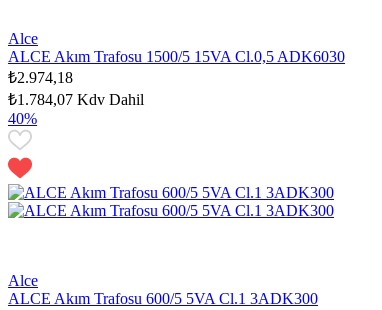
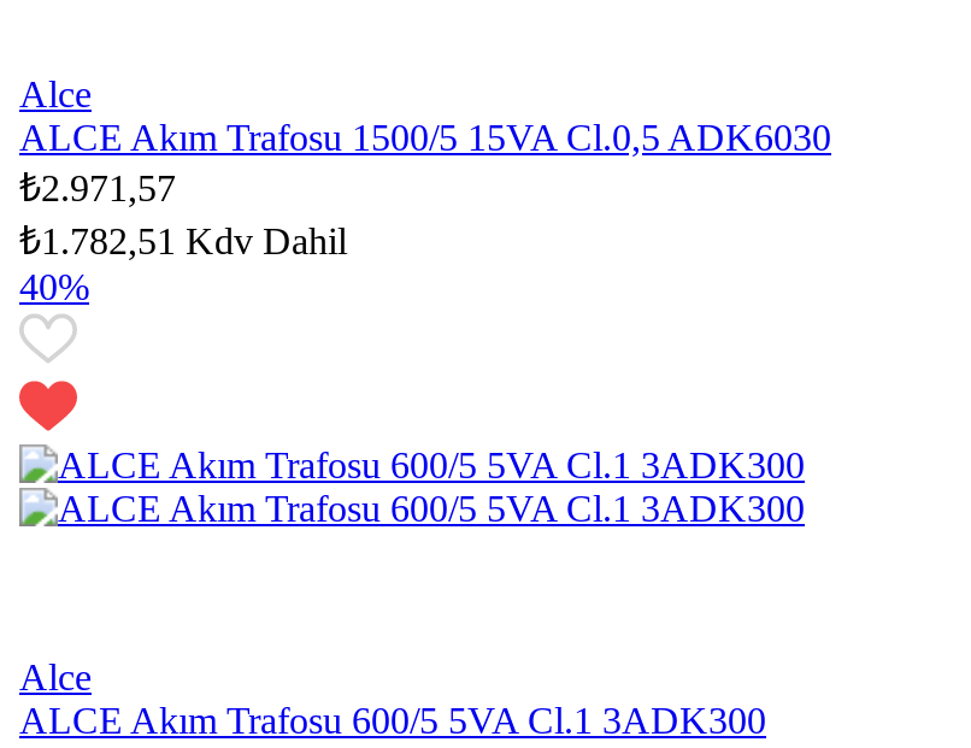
- ₺2.974,18
+ ₺2.971,57

- ₺1.784,07 Kdv Dahil
+ ₺1.782,51 Kdv Dahil
